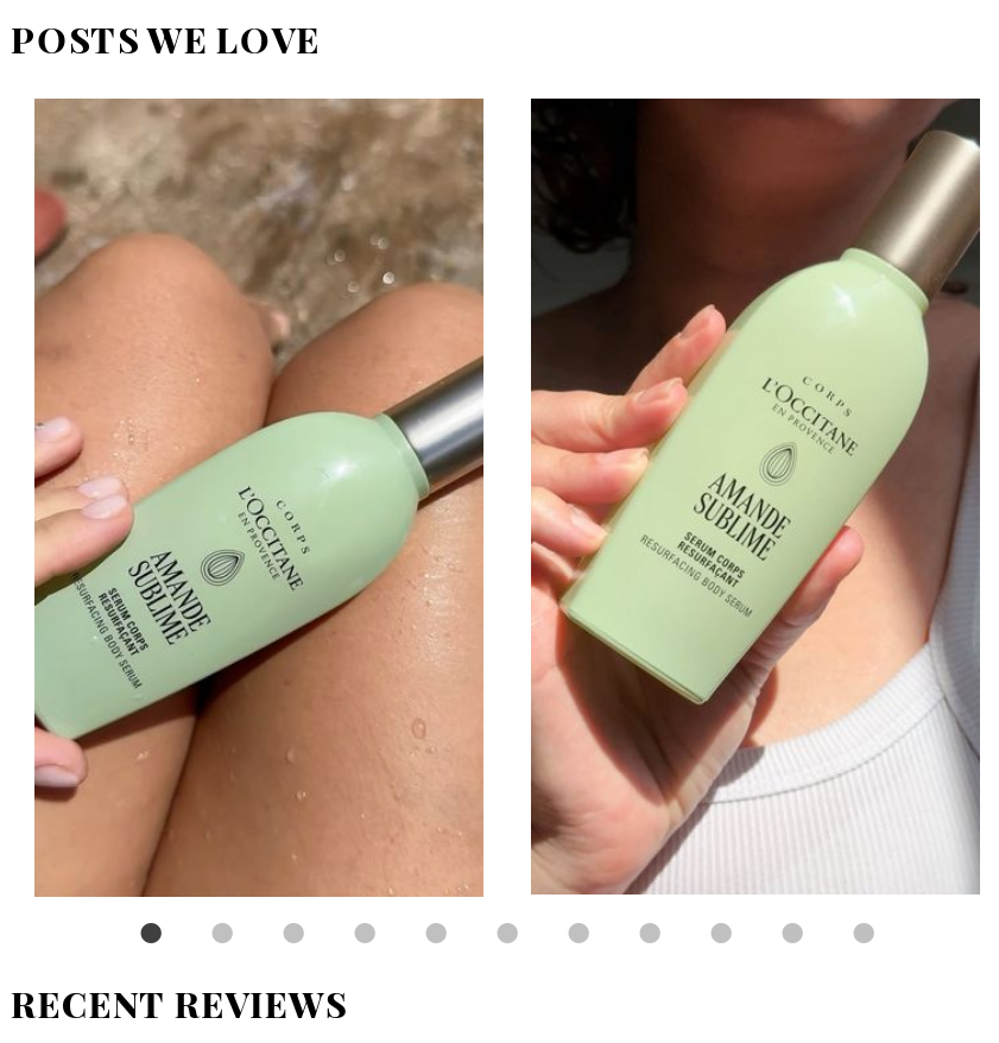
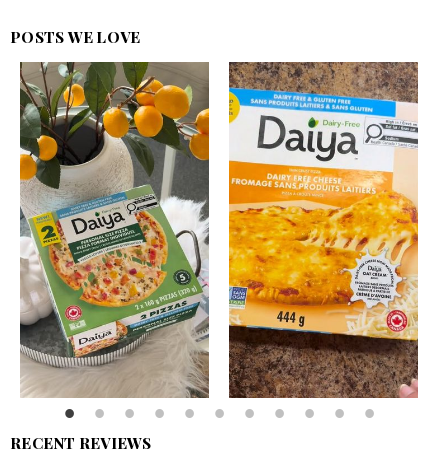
- [image]
+ [image]

- [image]
+ [image]
